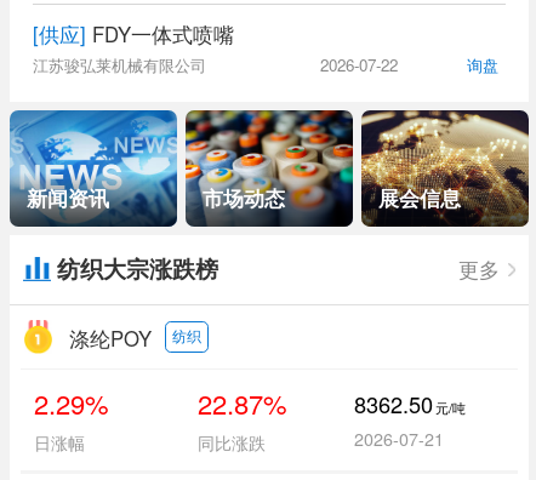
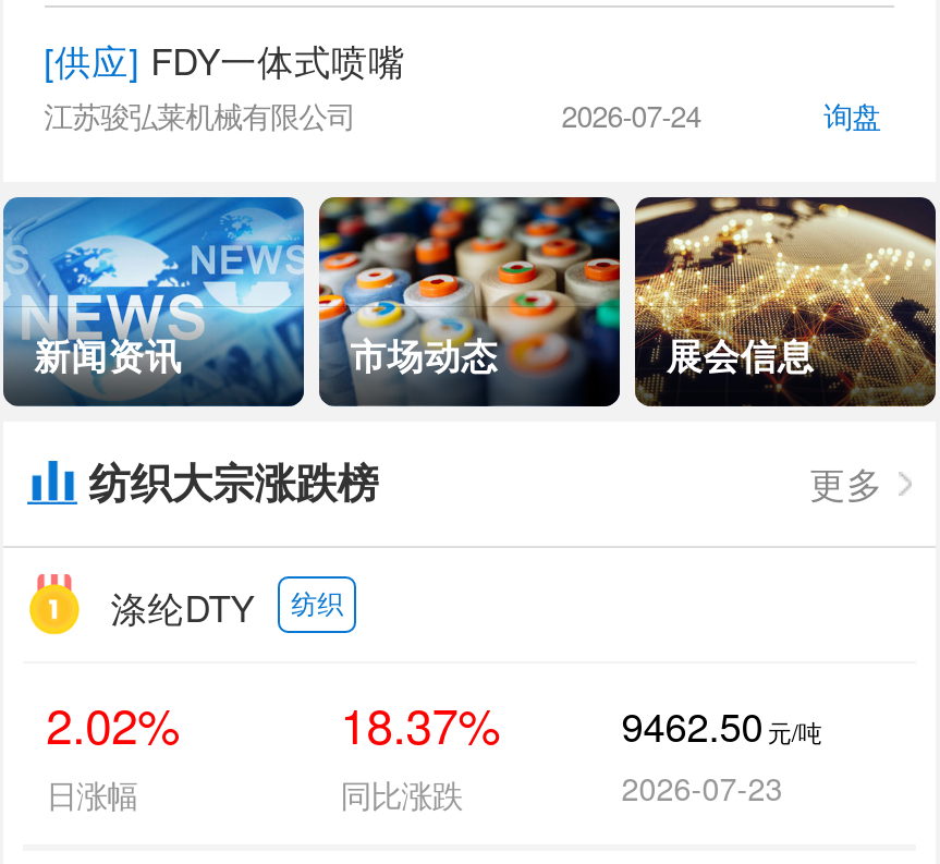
- 2026-07-22
+ 2026-07-24

- 涤纶POY
+ 涤纶DTY

- 2.29%
+ 2.02%

- 22.87%
+ 18.37%

- 8362.50 元/吨
- 2026-07-21
+ 9462.50 元/吨
+ 2026-07-23
